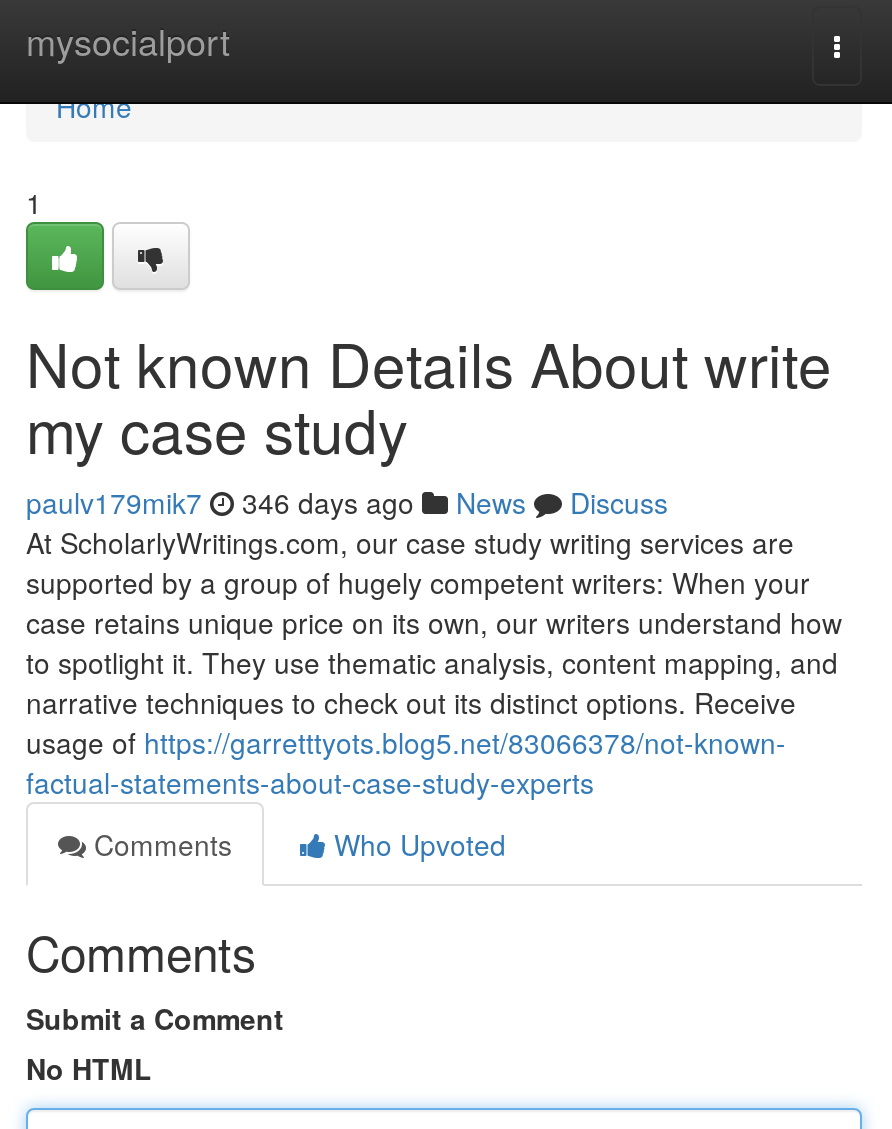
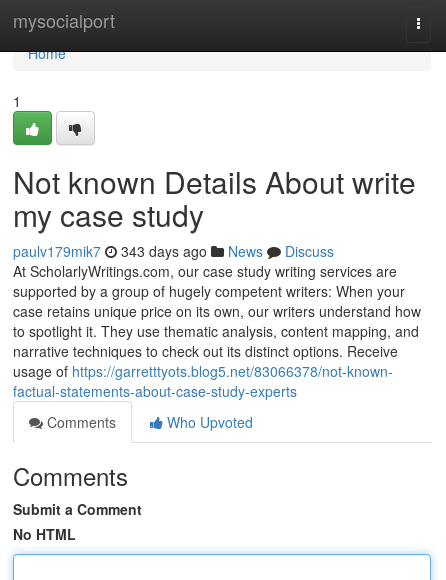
- paulv179mik7 346 days ago News Discuss
+ paulv179mik7 343 days ago News Discuss
